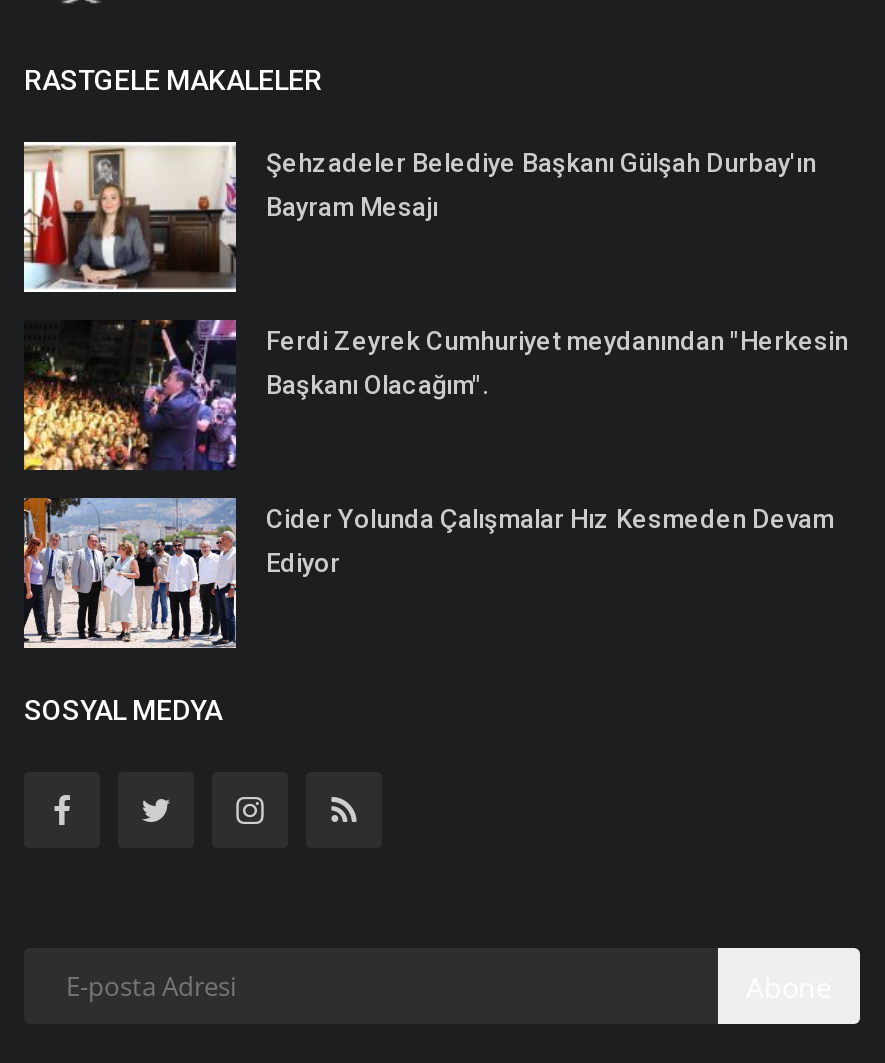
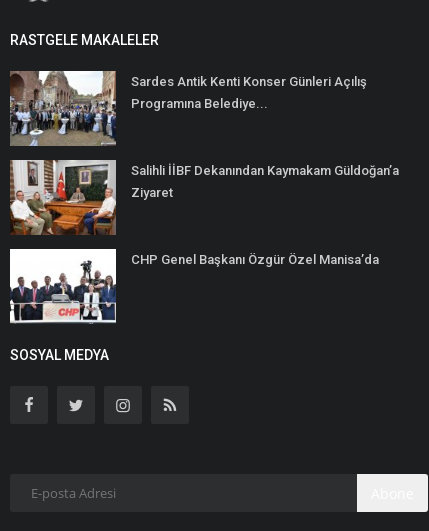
- [image]
- Şehzadeler Belediye Başkanı Gülşah Durbay'ın
- Bayram Mesajı
+ [image]
+ Sardes Antik Kenti Konser Günleri Açılış
+ Programına Belediye...

- [image]
- Ferdi Zeyrek Cumhuriyet meydanından "Herkesin
- Başkanı Olacağım".
+ [image]
+ Salihli İİBF Dekanından Kaymakam Güldoğan’a
+ Ziyaret

- [image]
- Cider Yolunda Çalışmalar Hız Kesmeden Devam
- Ediyor
+ [image]
+ CHP Genel Başkanı Özgür Özel Manisa’da
